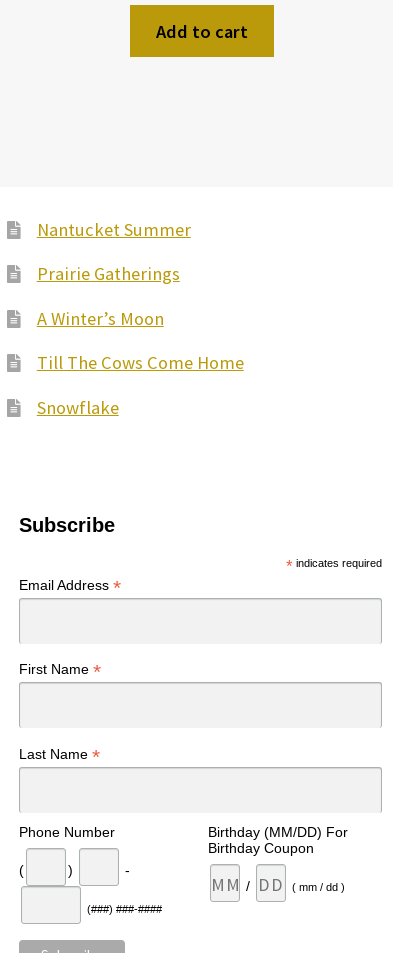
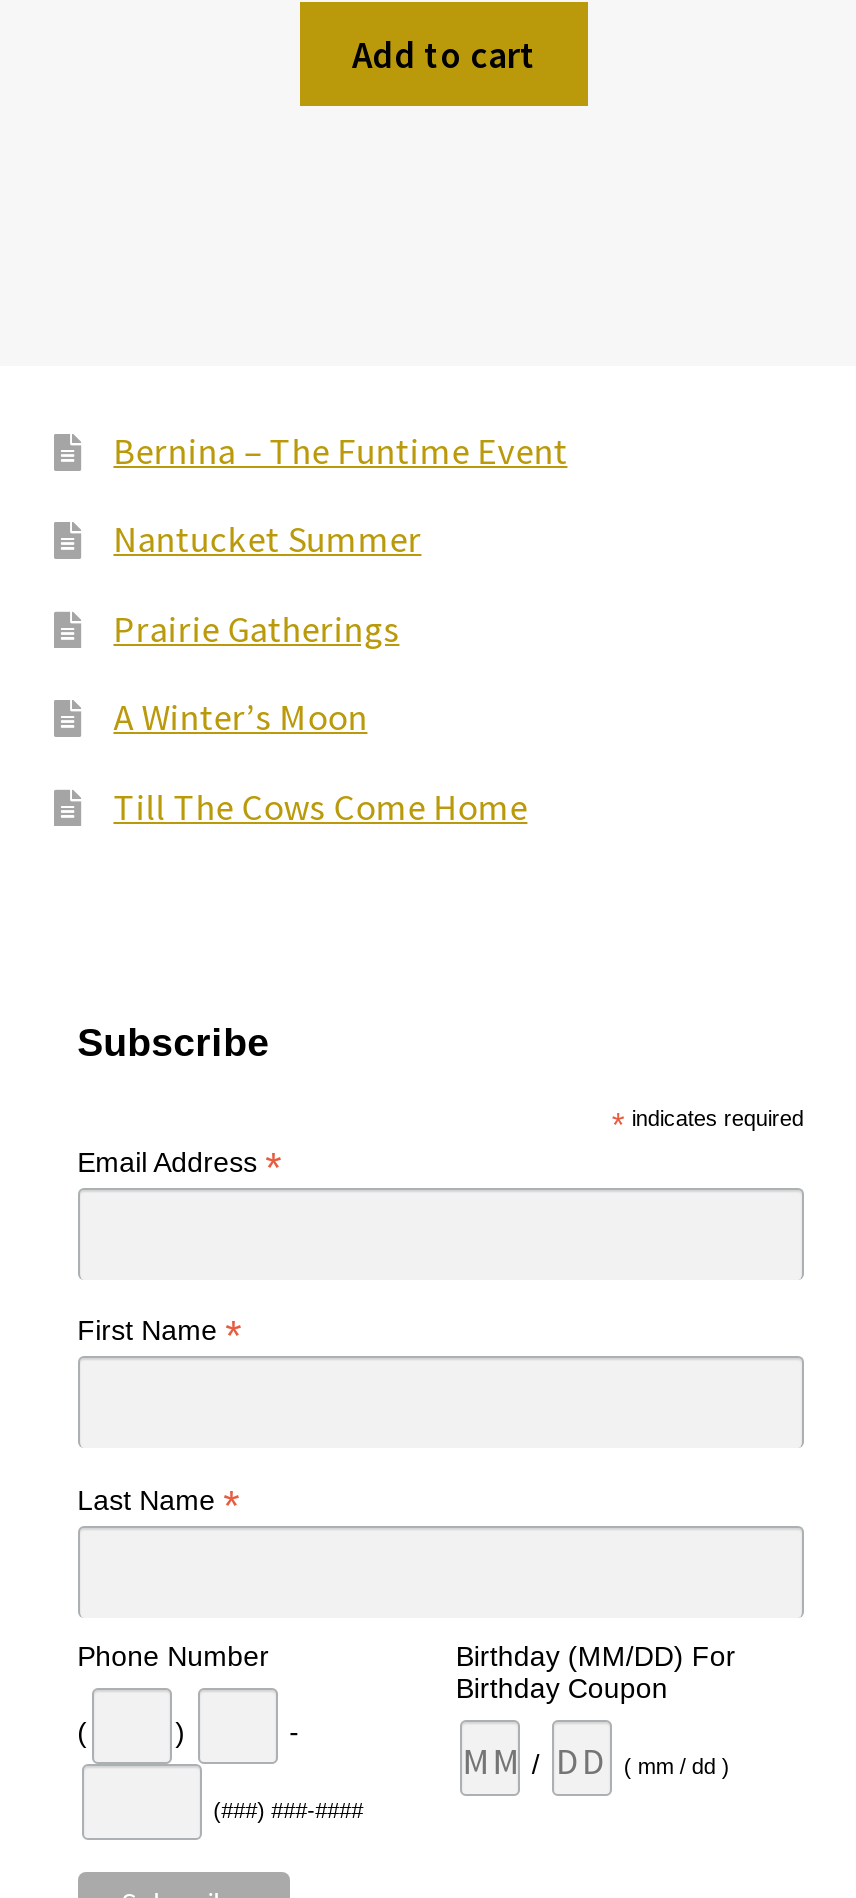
+ Bernina – The Funtime Event

moved down: Nantucket Summer | Prairie Gatherings | A Winter’s Moon | Till The Cows Come Home

- Snowflake
